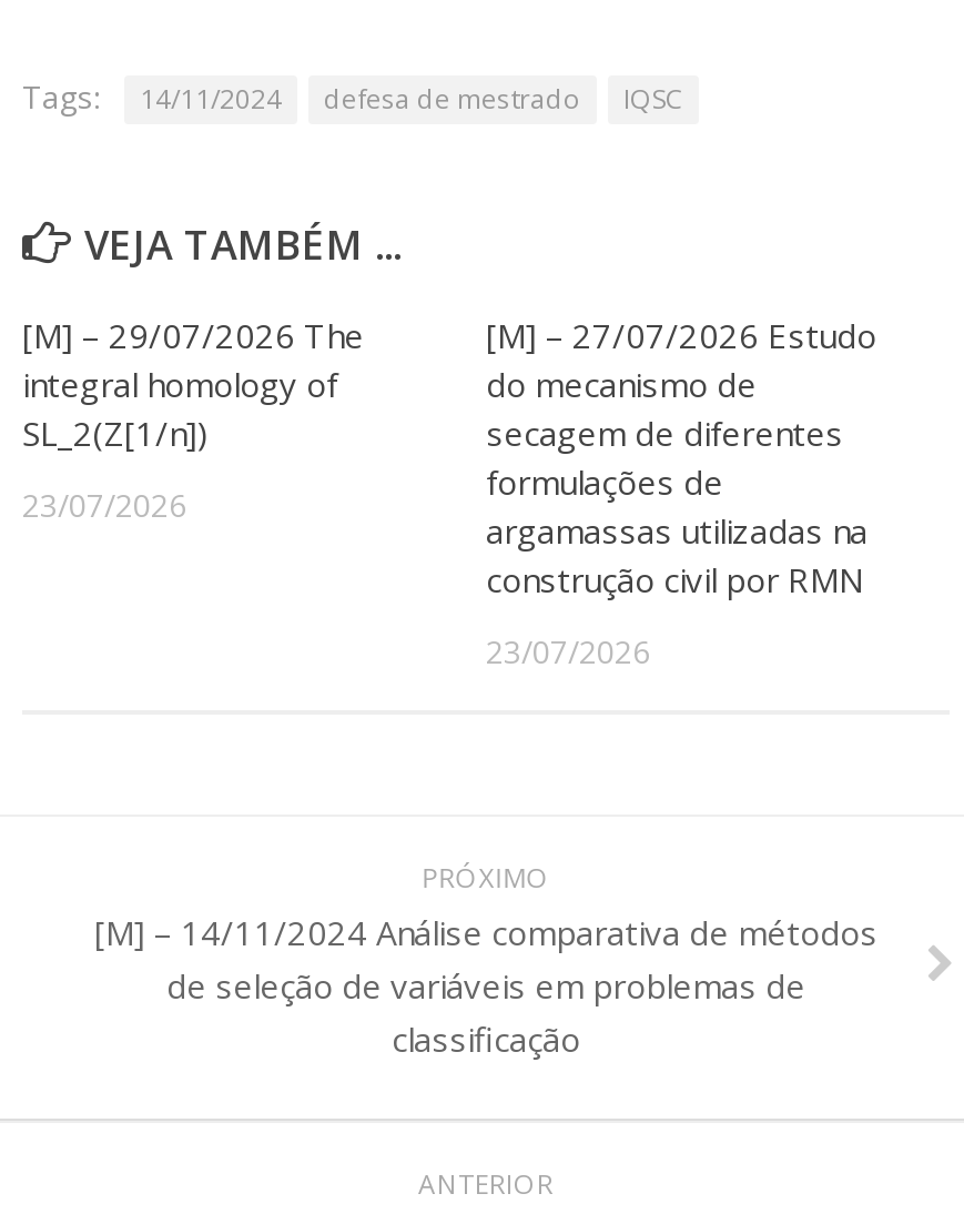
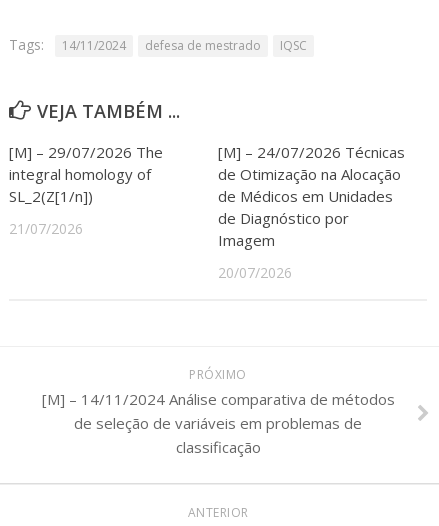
- [M] – 27/07/2026 Estudo
- do mecanismo de
- secagem de diferentes
- formulações de
- argamassas utilizadas na
- construção civil por RMN
+ [M] – 24/07/2026 Técnicas
+ de Otimização na Alocação
+ de Médicos em Unidades
+ de Diagnóstico por
+ Imagem

- 23/07/2026
+ 21/07/2026

- 23/07/2026
+ 20/07/2026
